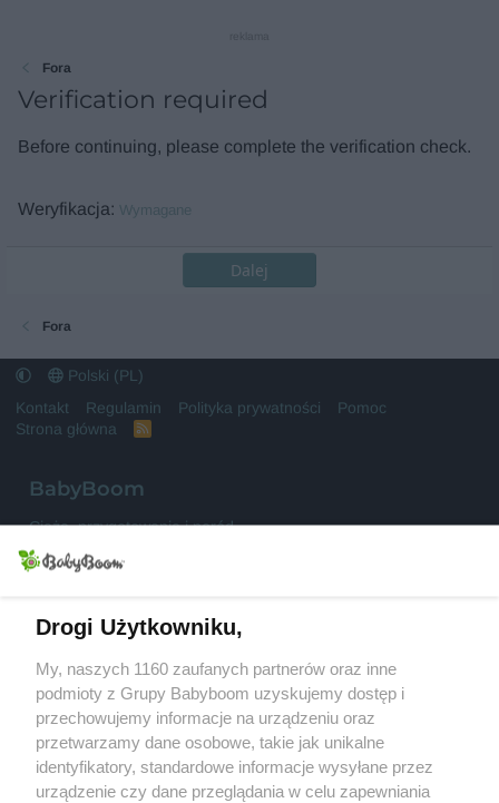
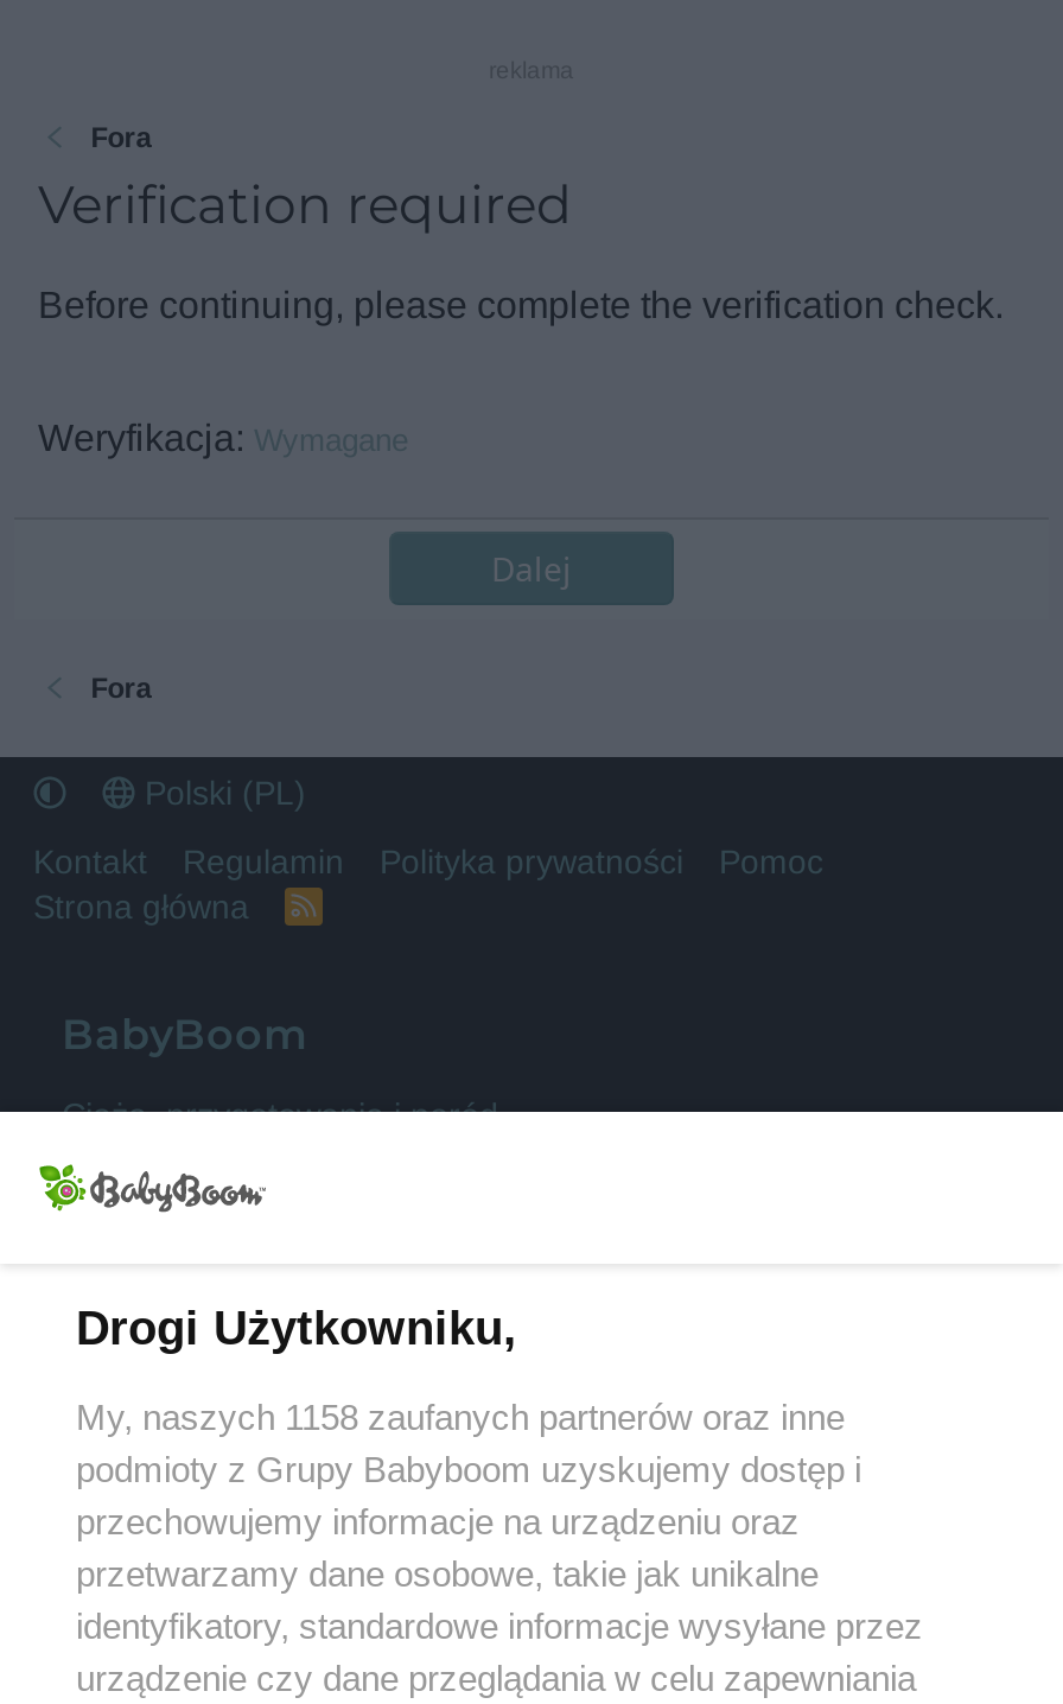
- My, naszych 1160 zaufanych partnerów oraz inne
+ My, naszych 1158 zaufanych partnerów oraz inne
